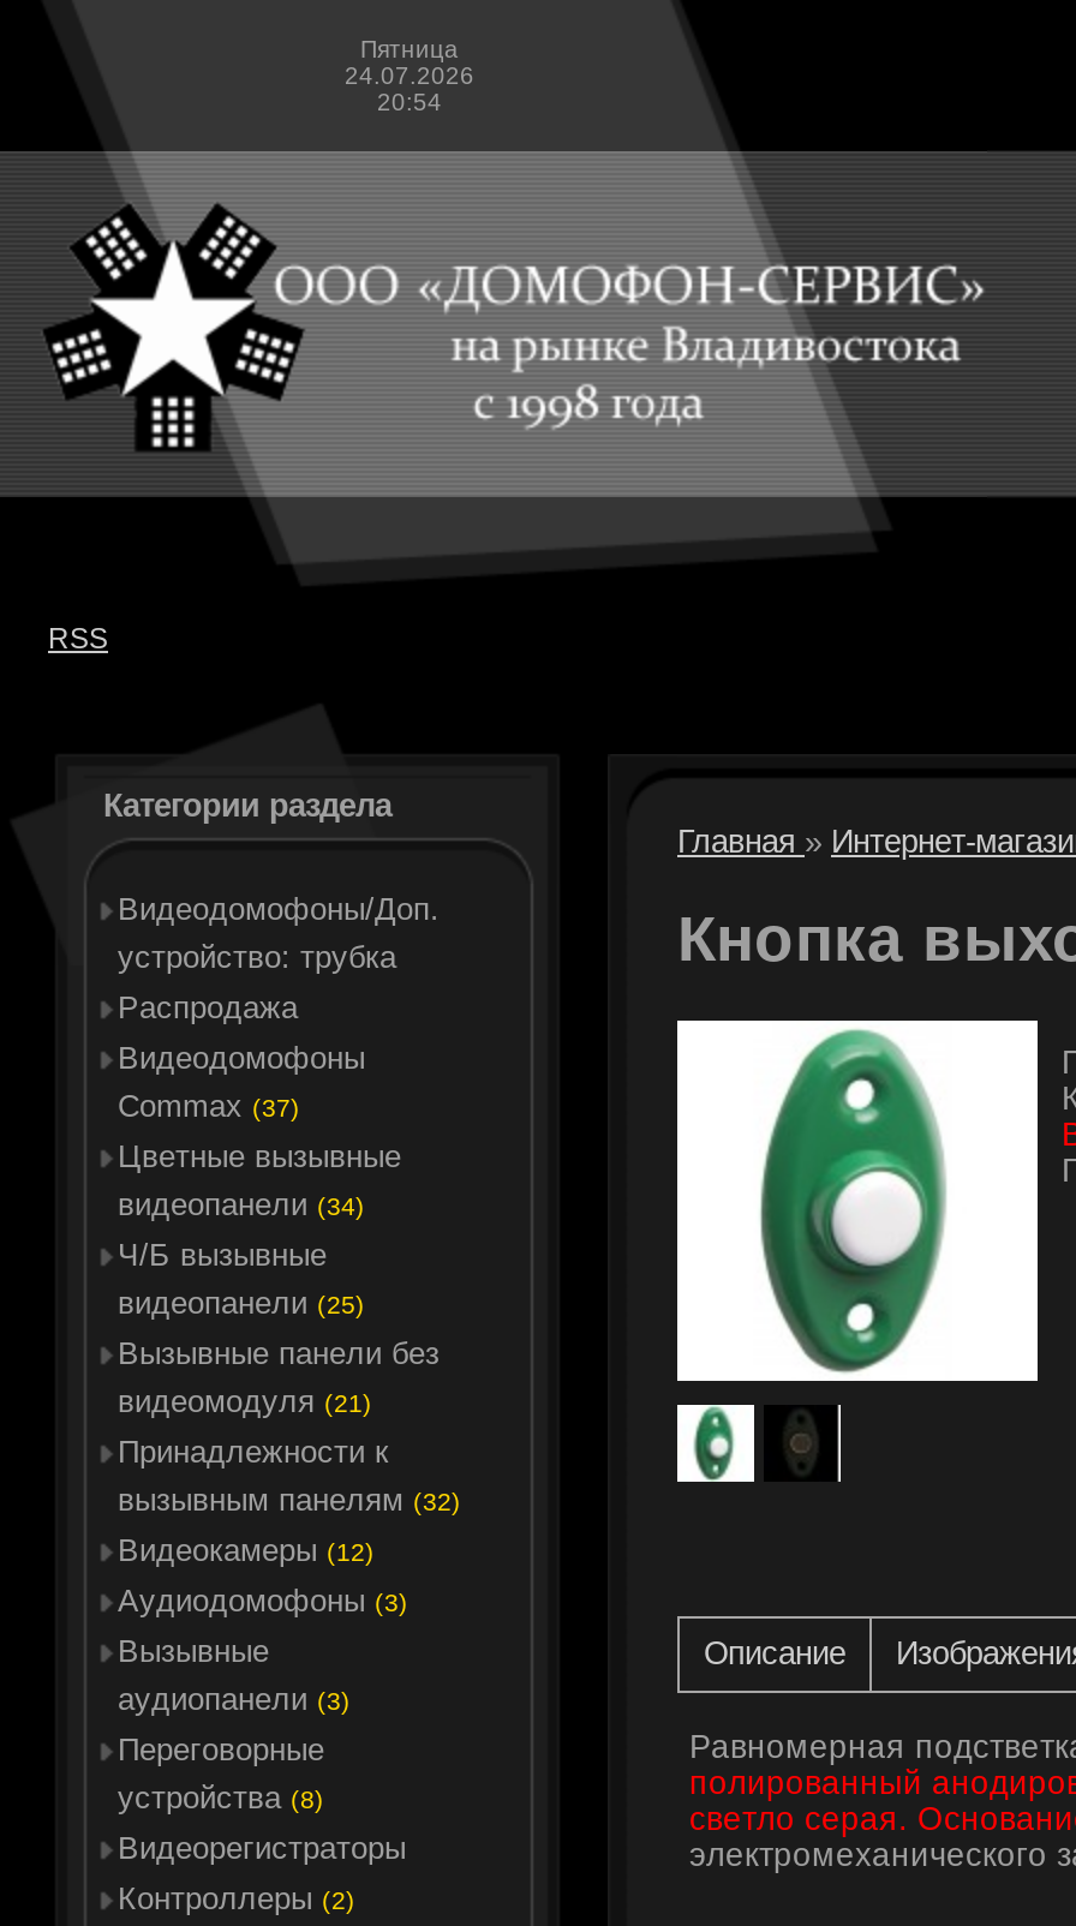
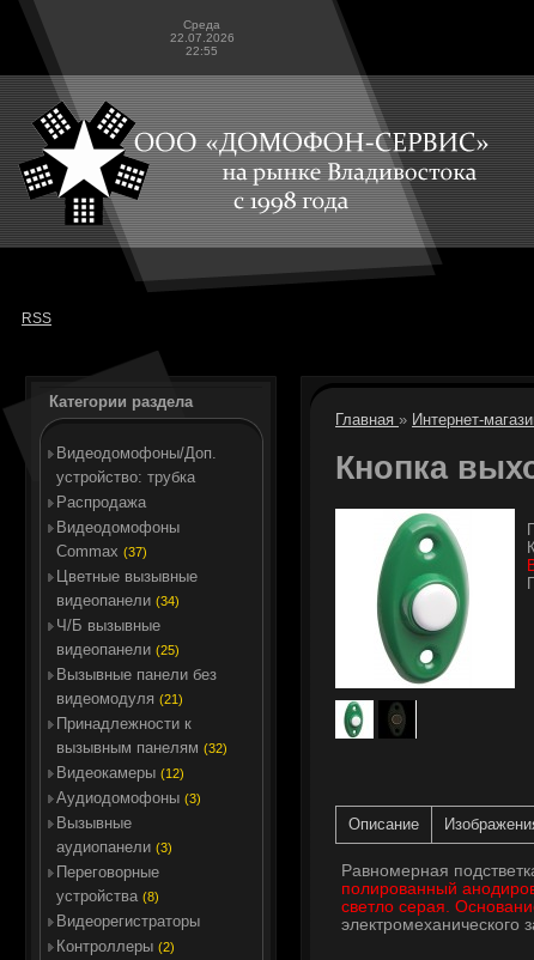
- Пятница
- 24.07.2026
- 20:54
+ Среда
+ 22.07.2026
+ 22:55
